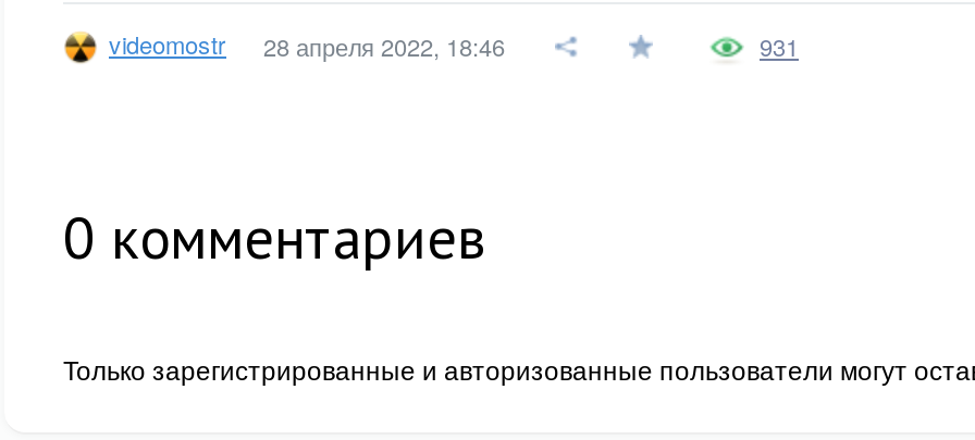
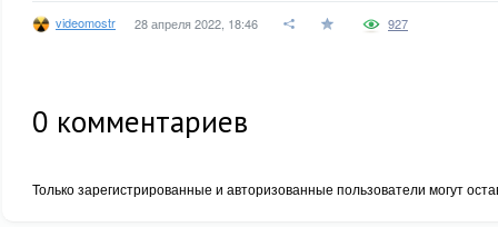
- 931
+ 927
